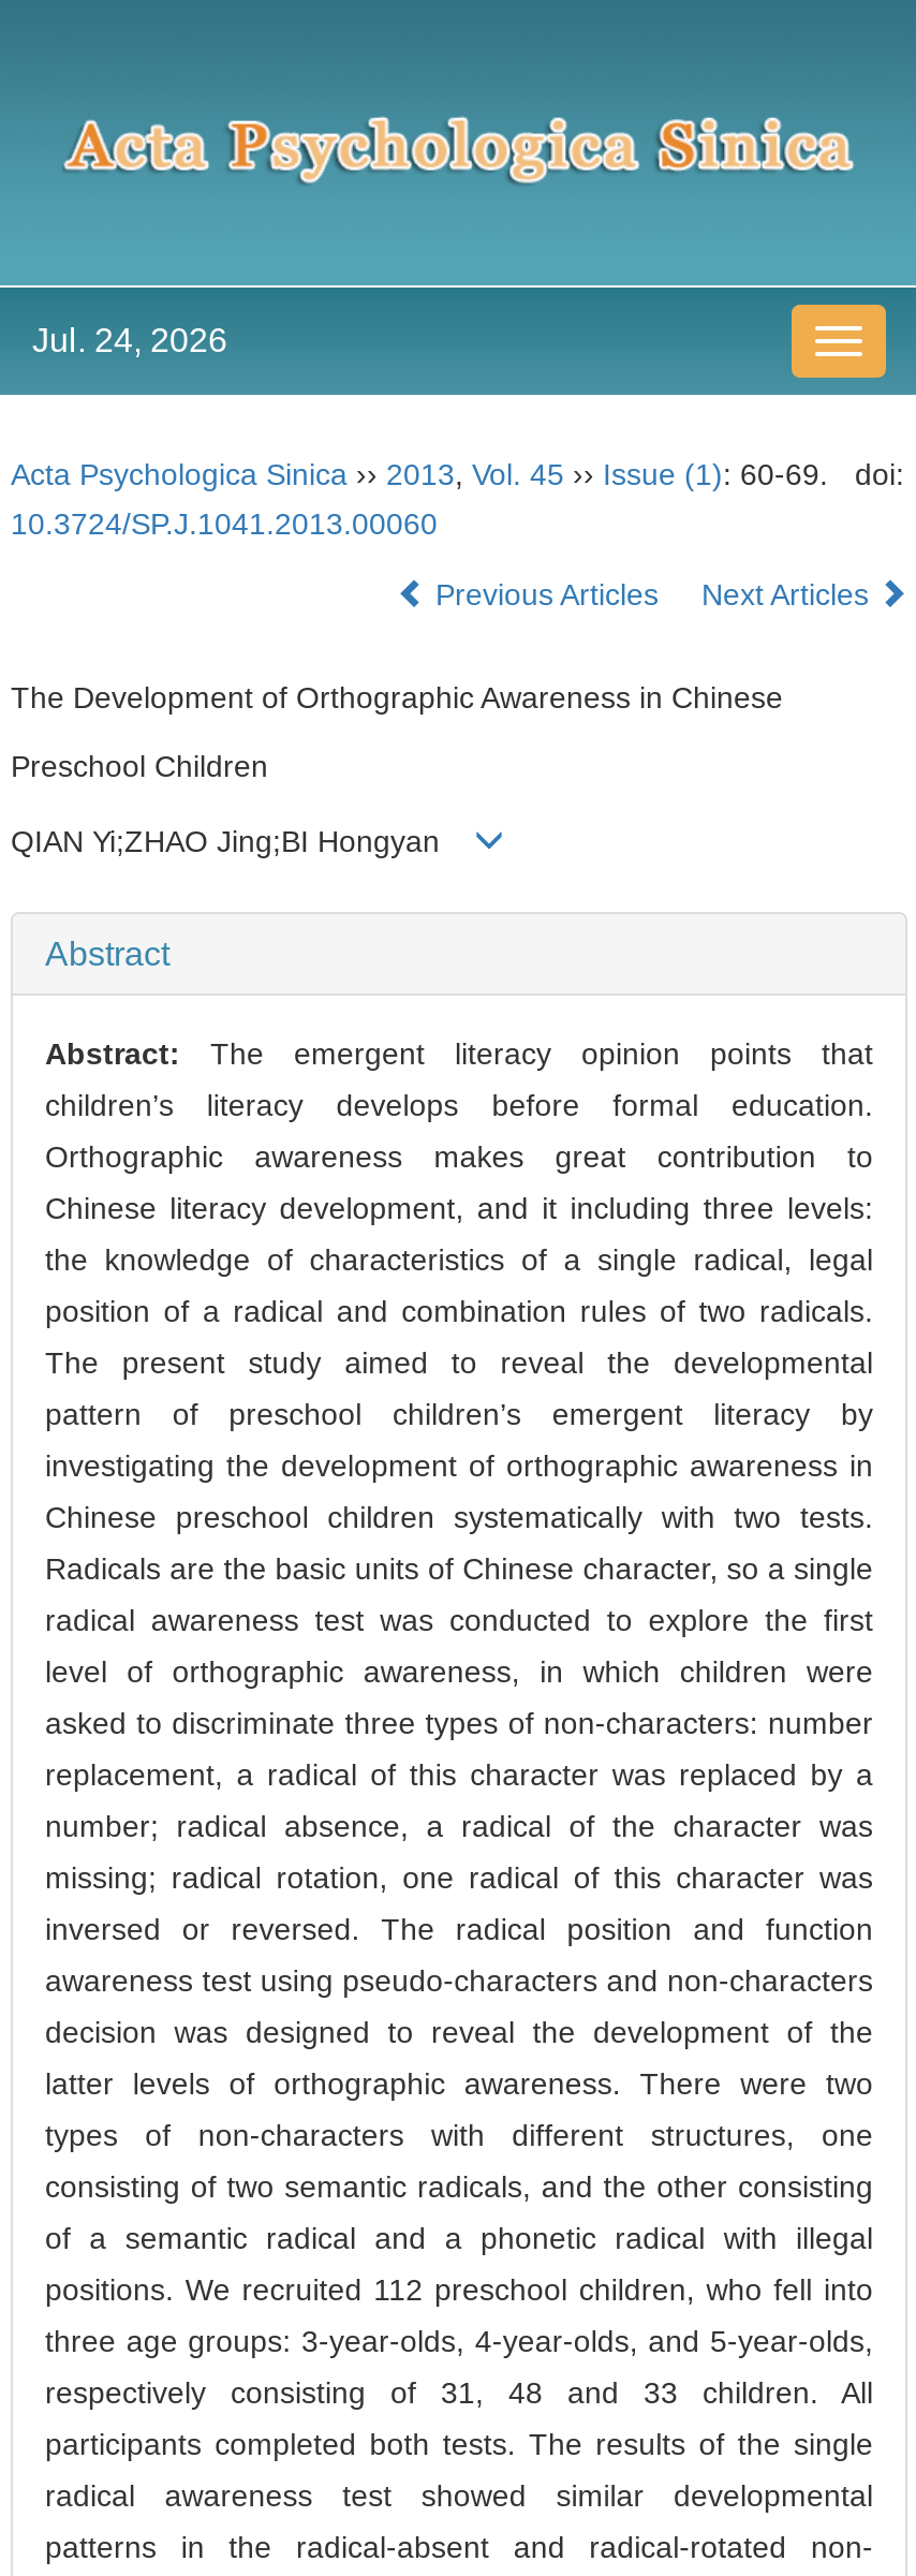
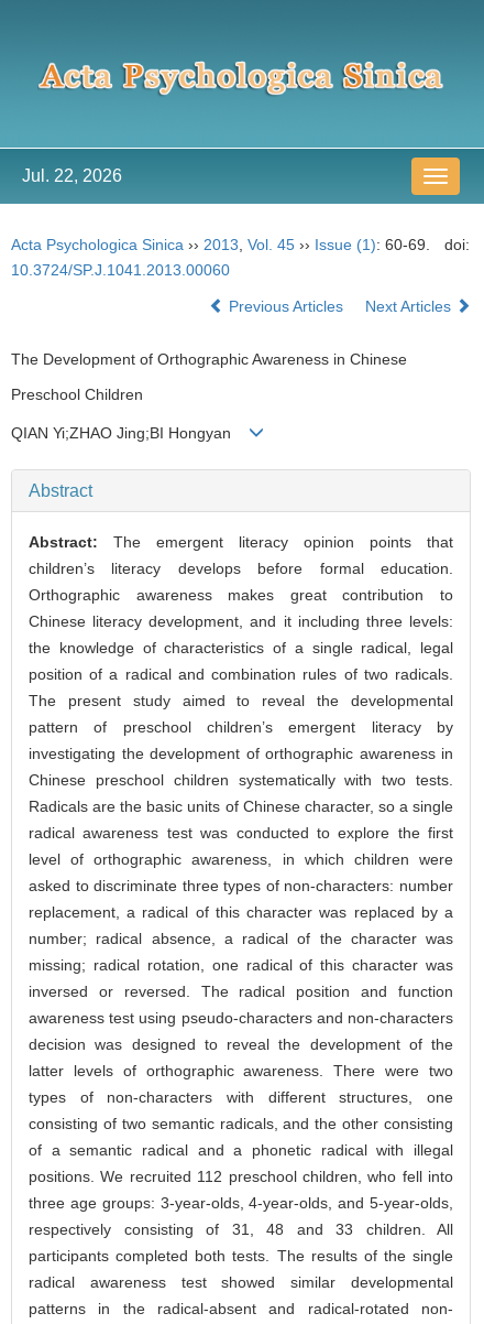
- Jul. 24, 2026
+ Jul. 22, 2026
